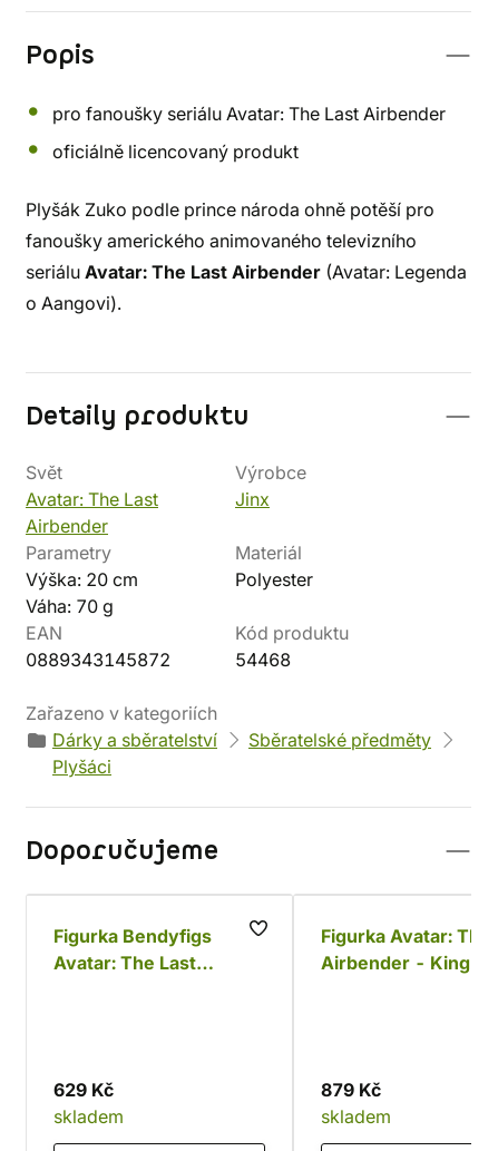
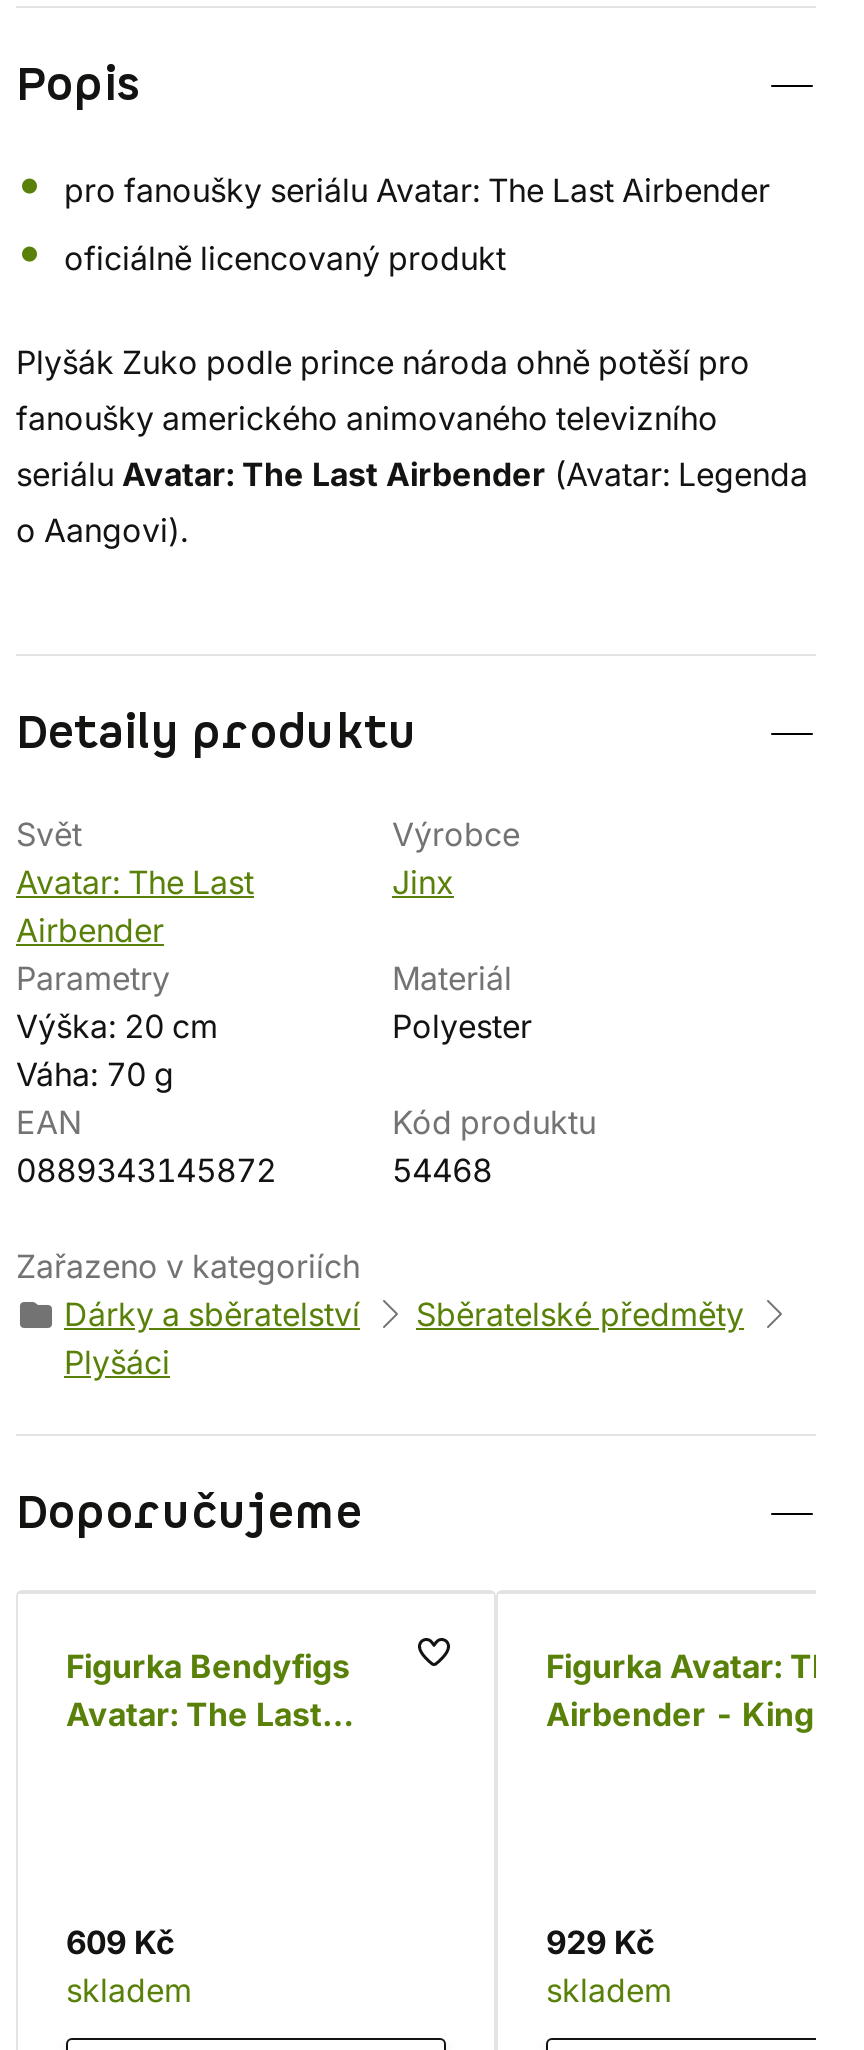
- 629 Kč
+ 609 Kč

- 879 Kč
+ 929 Kč
